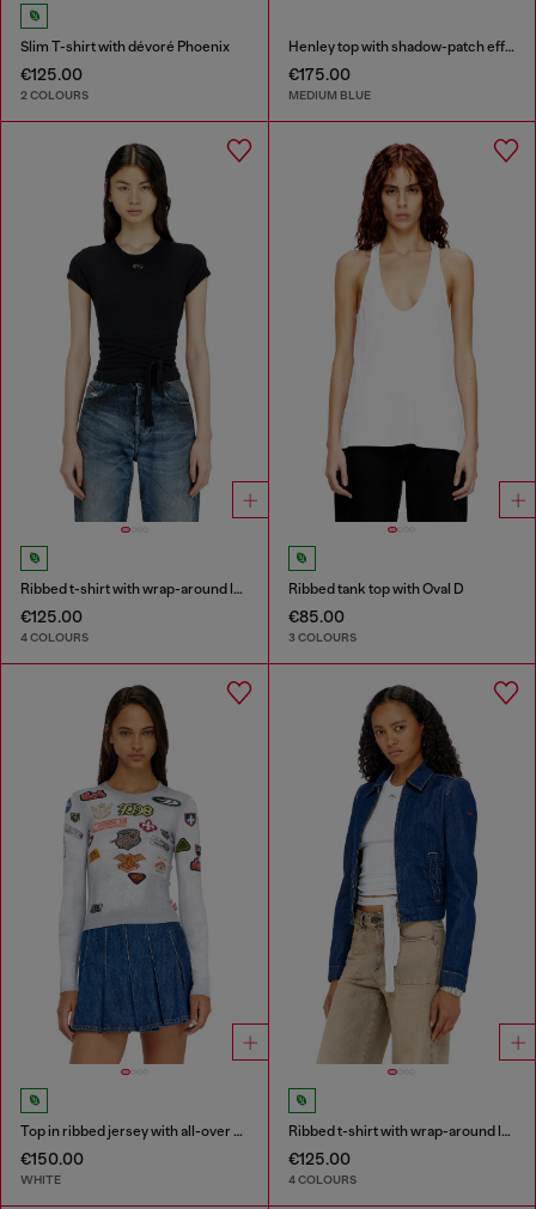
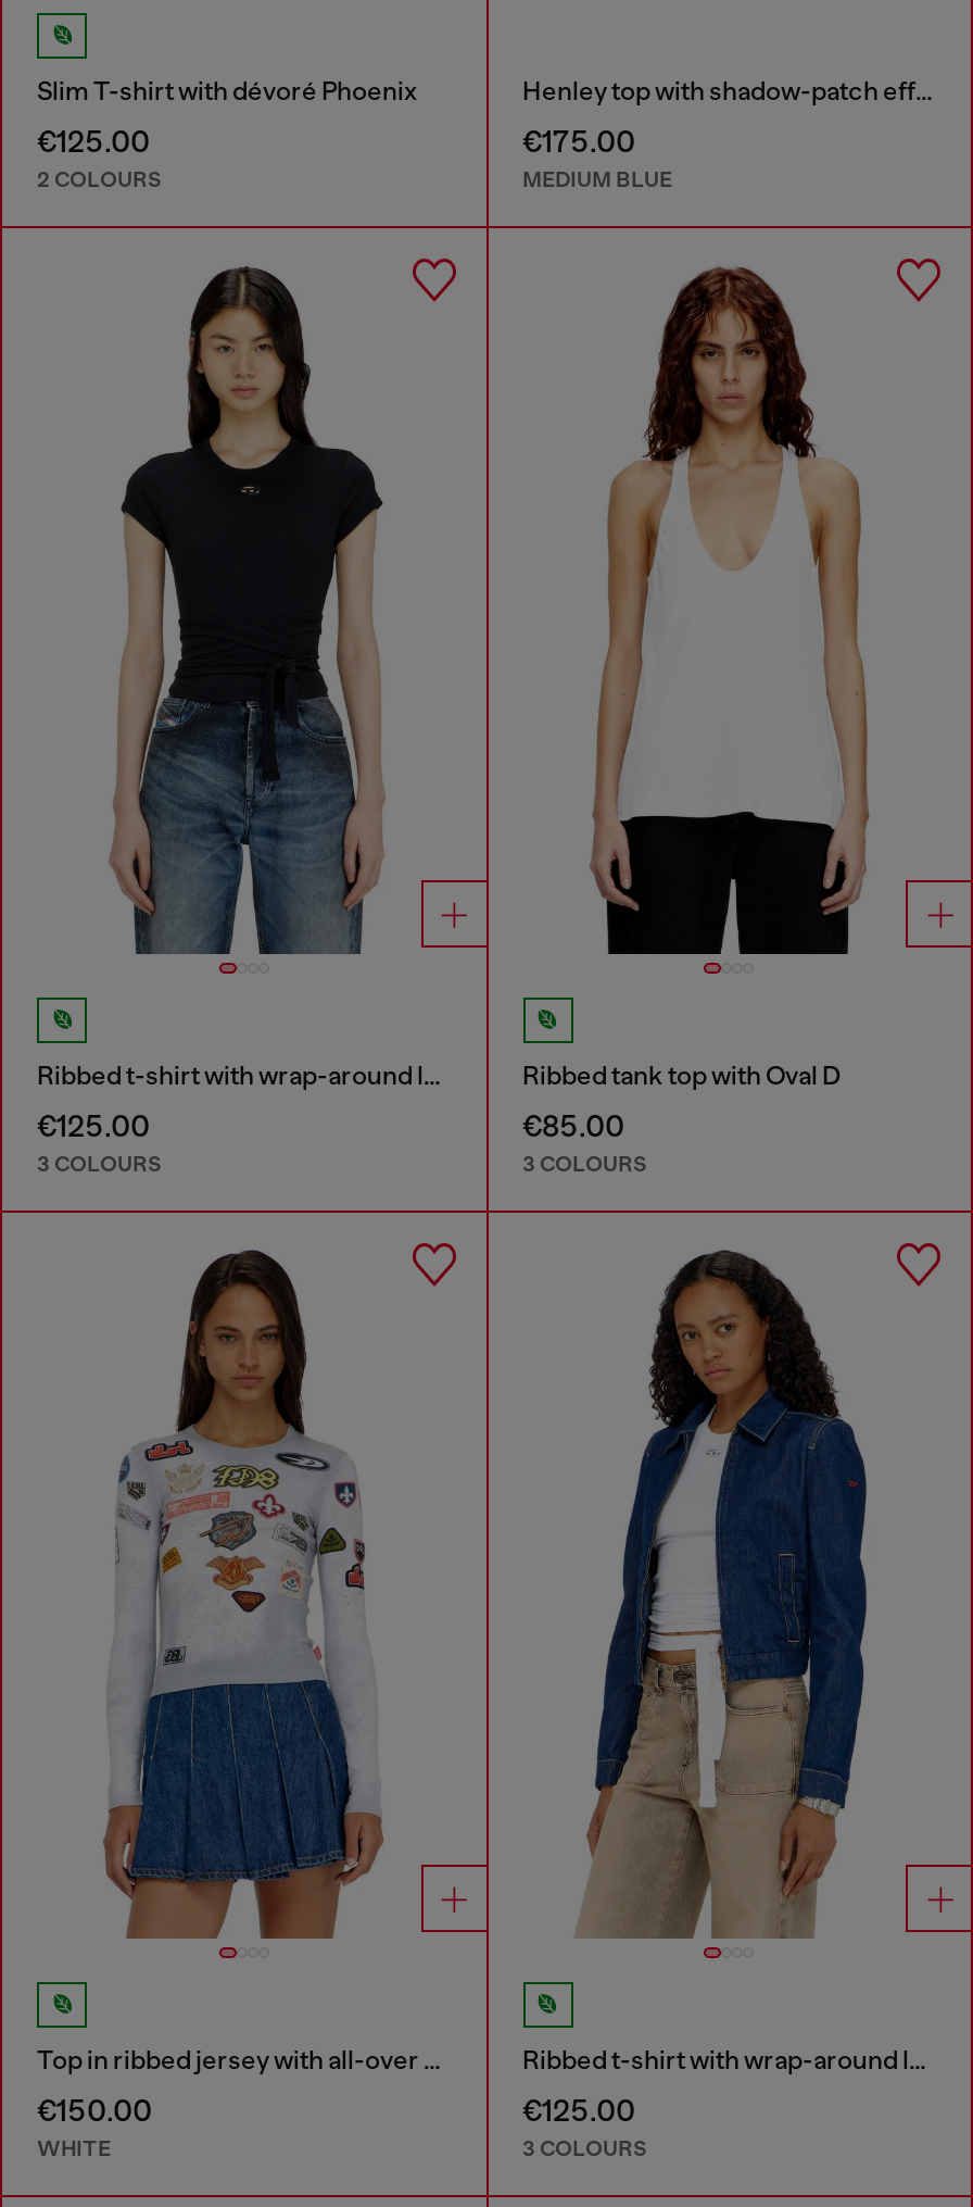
- 4 COLOURS
+ 3 COLOURS

- 4 COLOURS
+ 3 COLOURS
